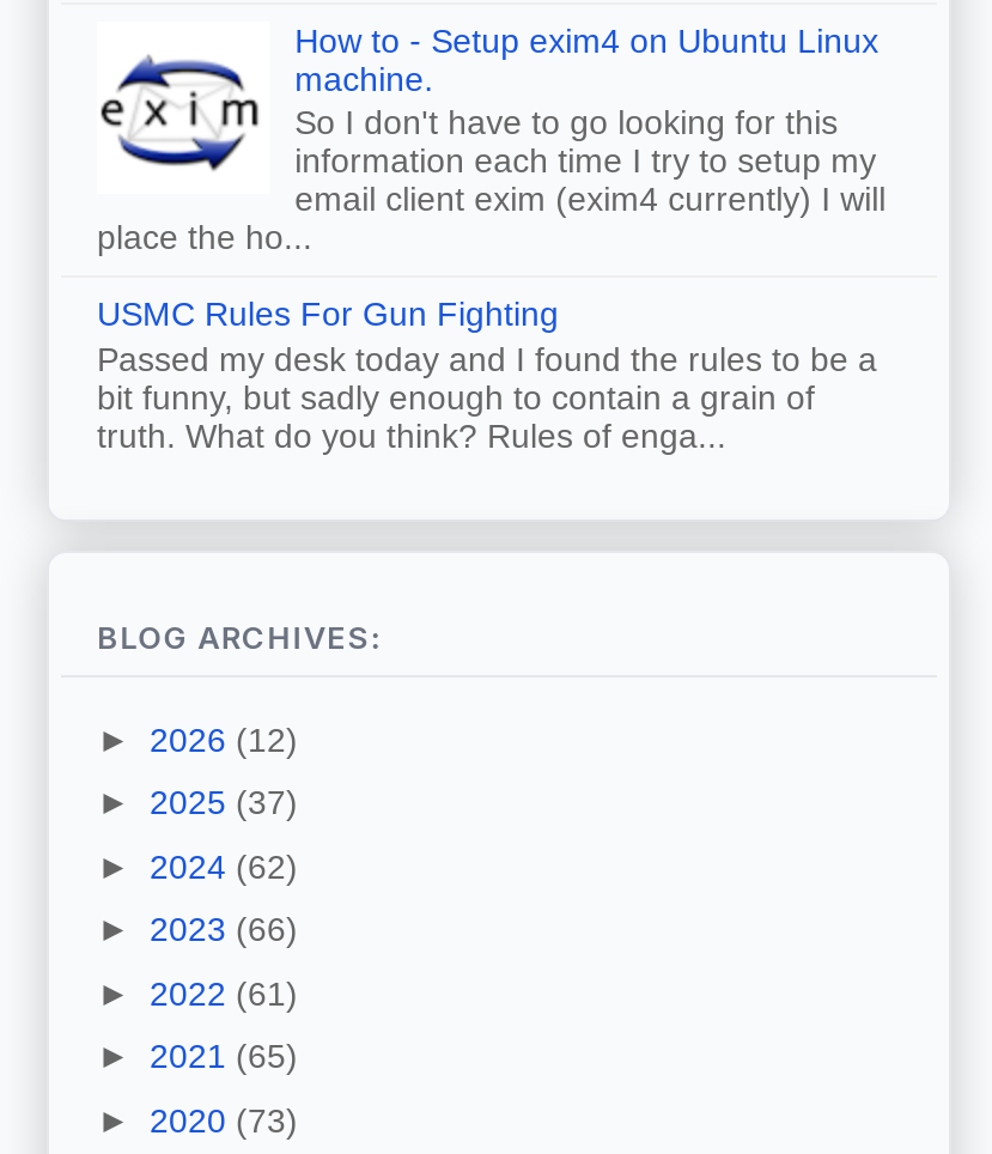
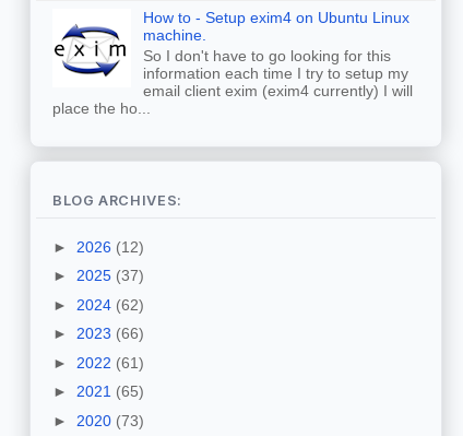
- USMC Rules For Gun Fighting
- Passed my desk today and I found the rules to be a
- bit funny, but sadly enough to contain a grain of
- truth. What do you think? Rules of enga...
